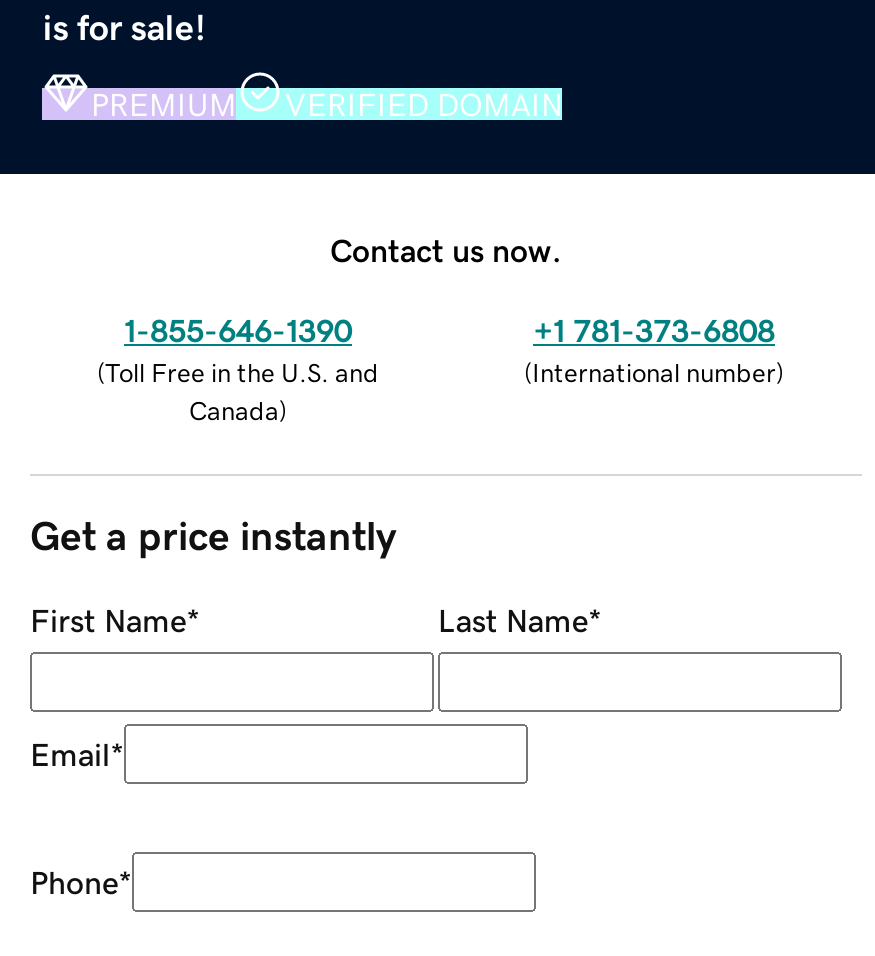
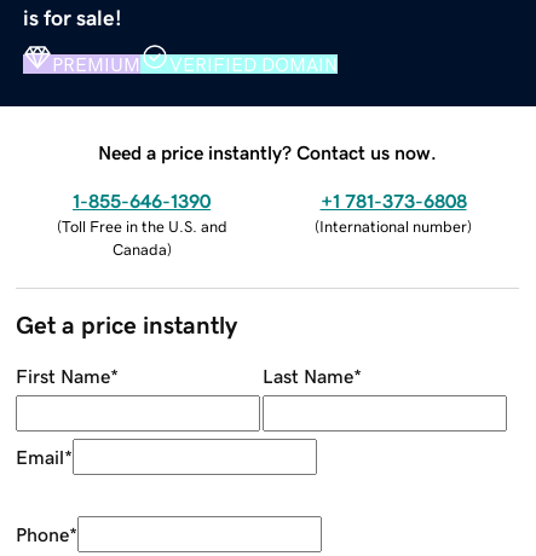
- Contact us now.
+ Need a price instantly? Contact us now.
